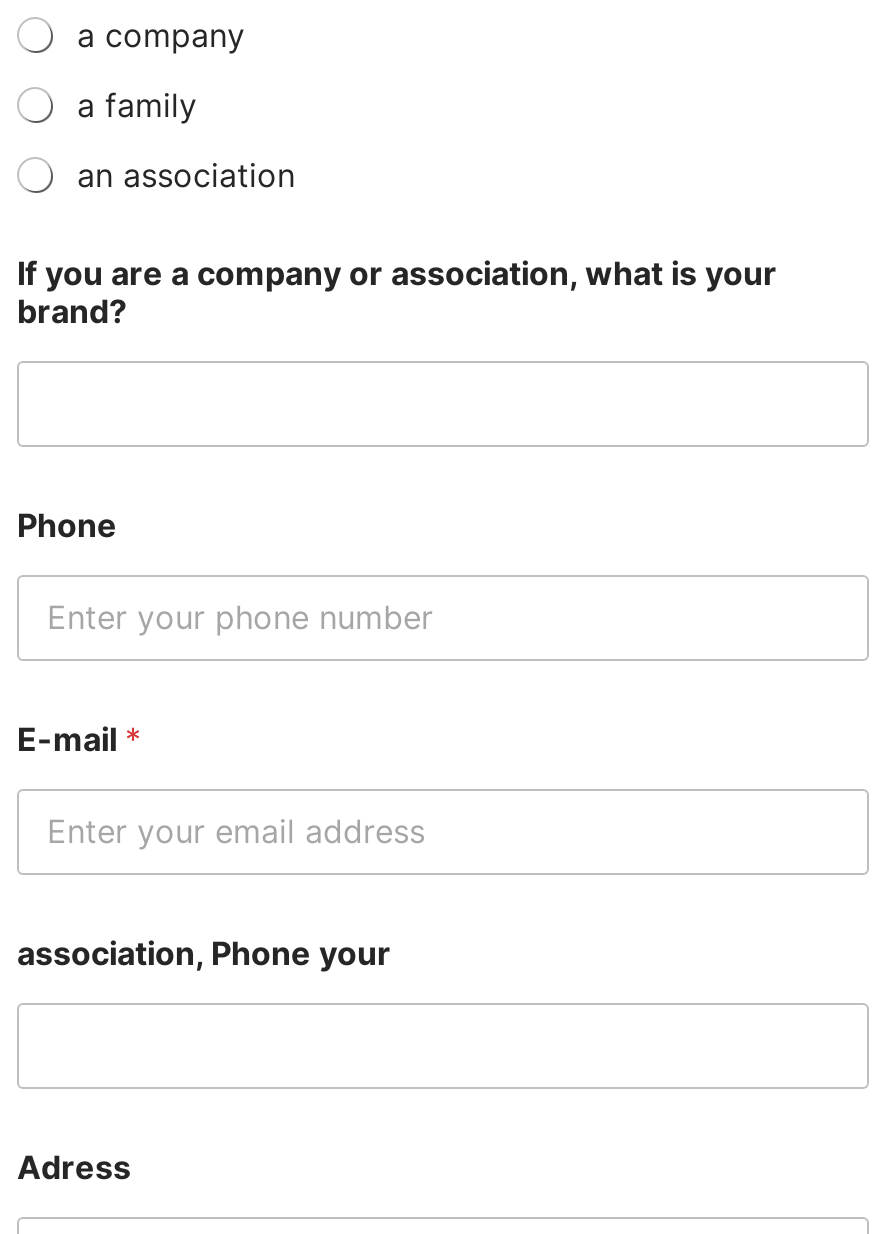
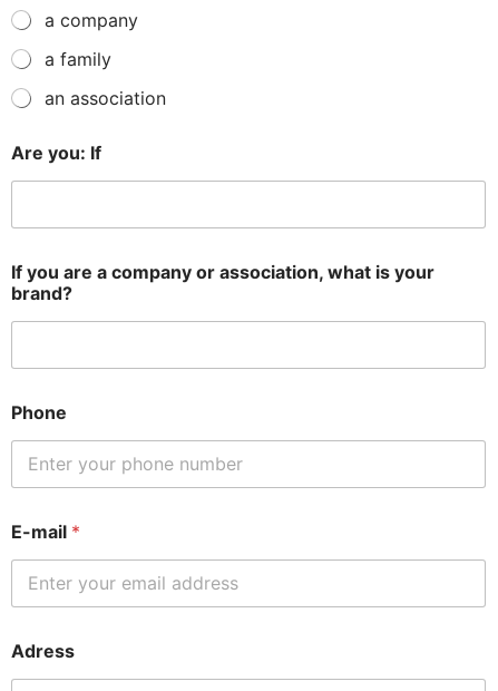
+ Are you: If

moved down: If you are a company or association, what is your | brand? | Phone | E-mail *

- association, Phone your
